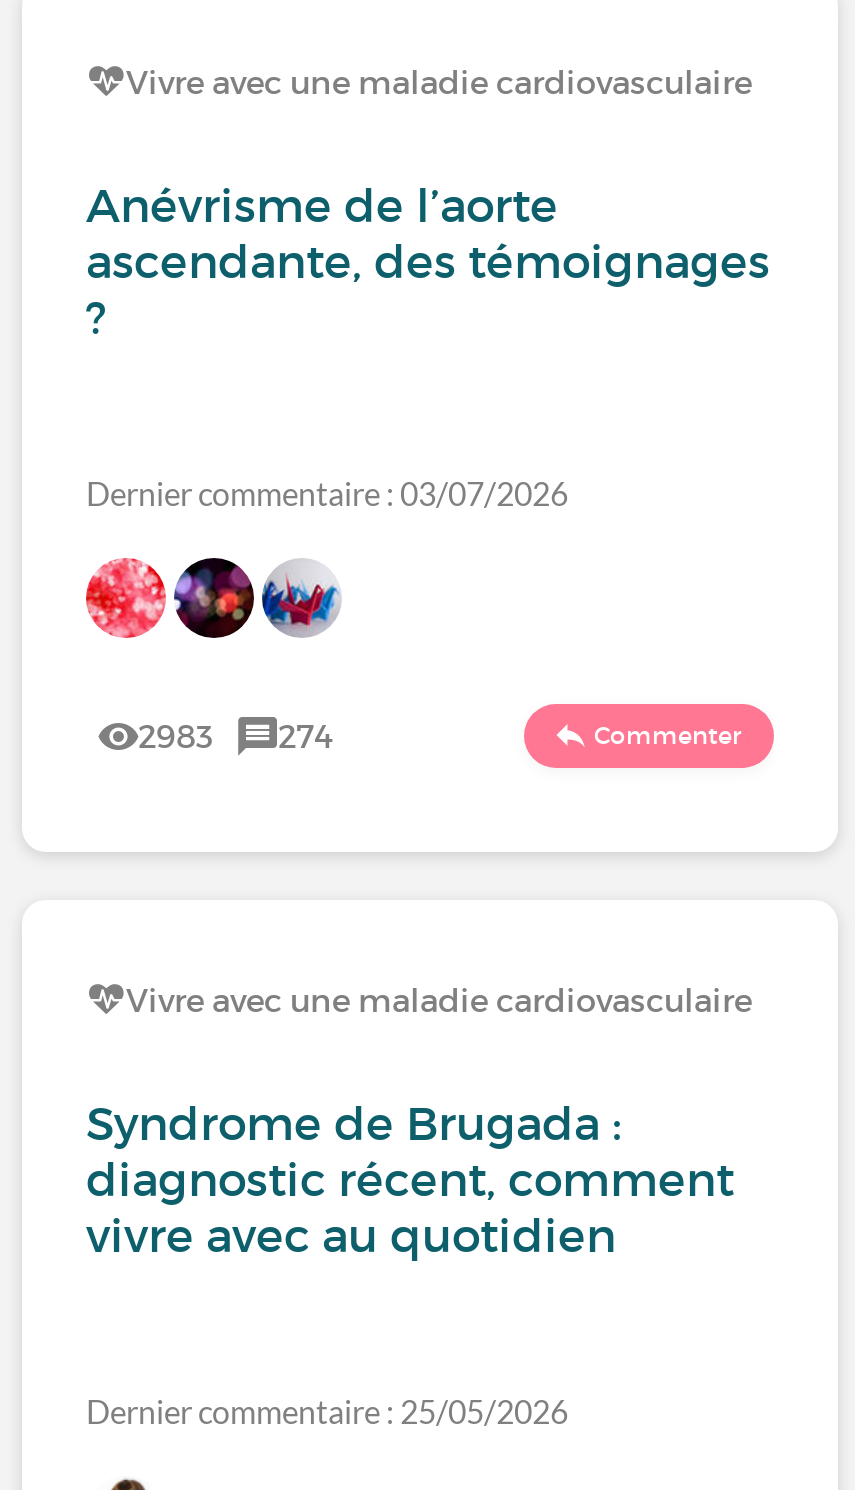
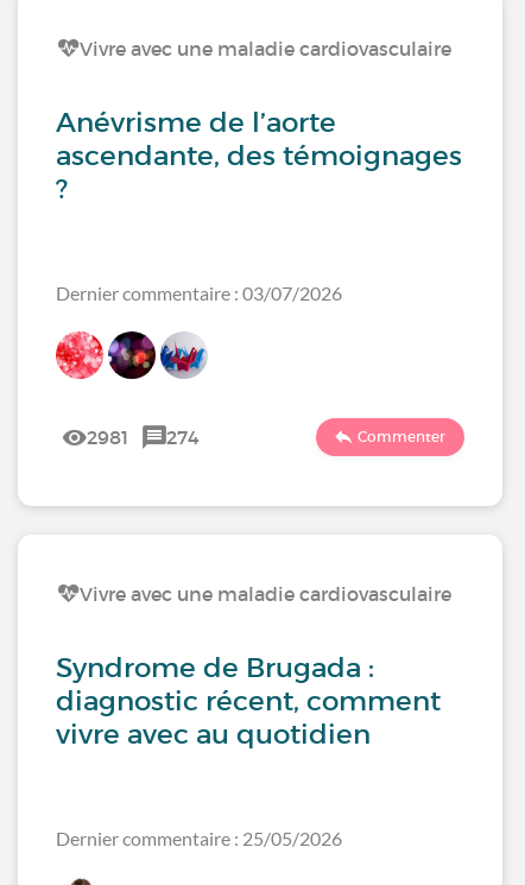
- 2983 274
+ 2981 274
